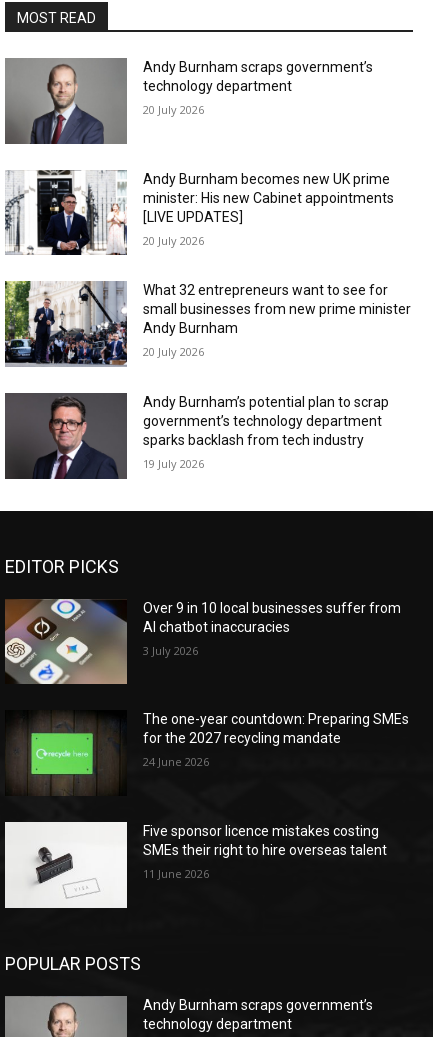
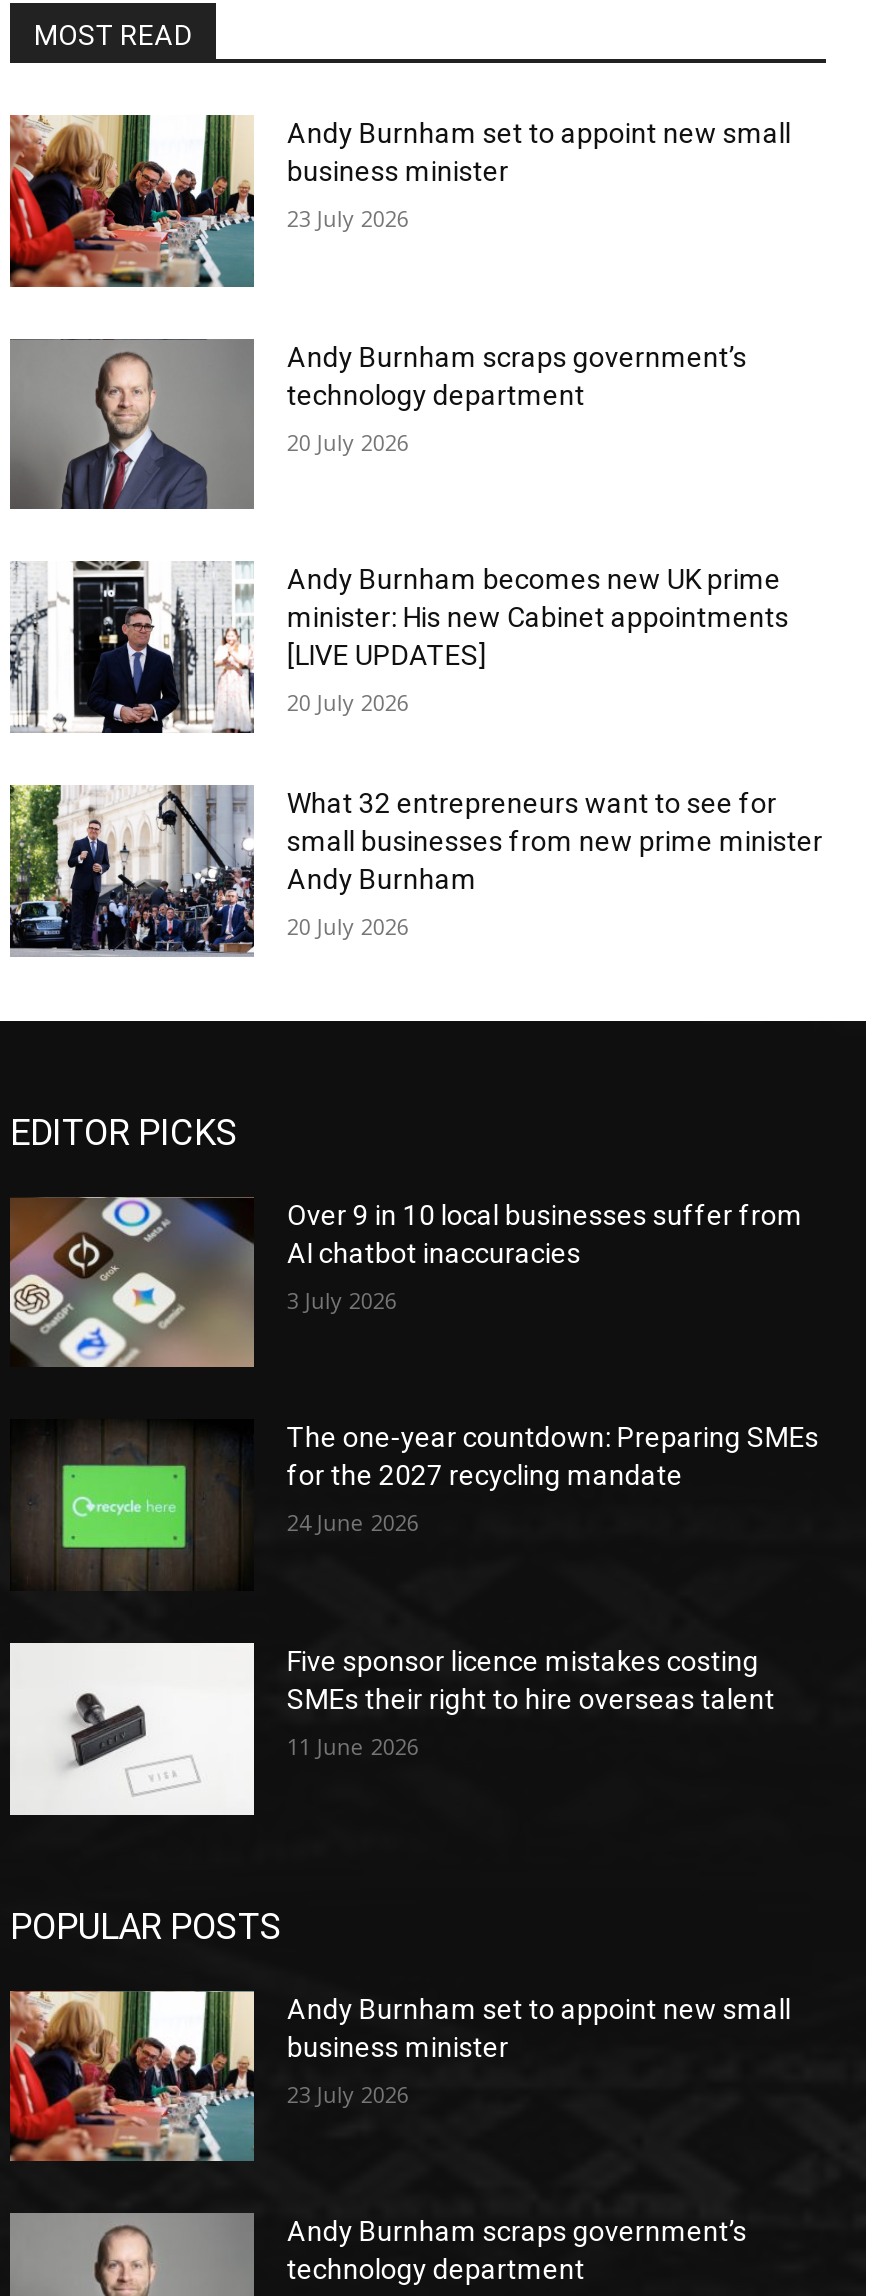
+ [image]
+ Andy Burnham set to appoint new small
+ business minister
+ 23 July 2026

- [image]
- Andy Burnham’s potential plan to scrap
- government’s technology department
- sparks backlash from tech industry
- 19 July 2026

+ [image]
+ Andy Burnham set to appoint new small
+ business minister
+ 23 July 2026
